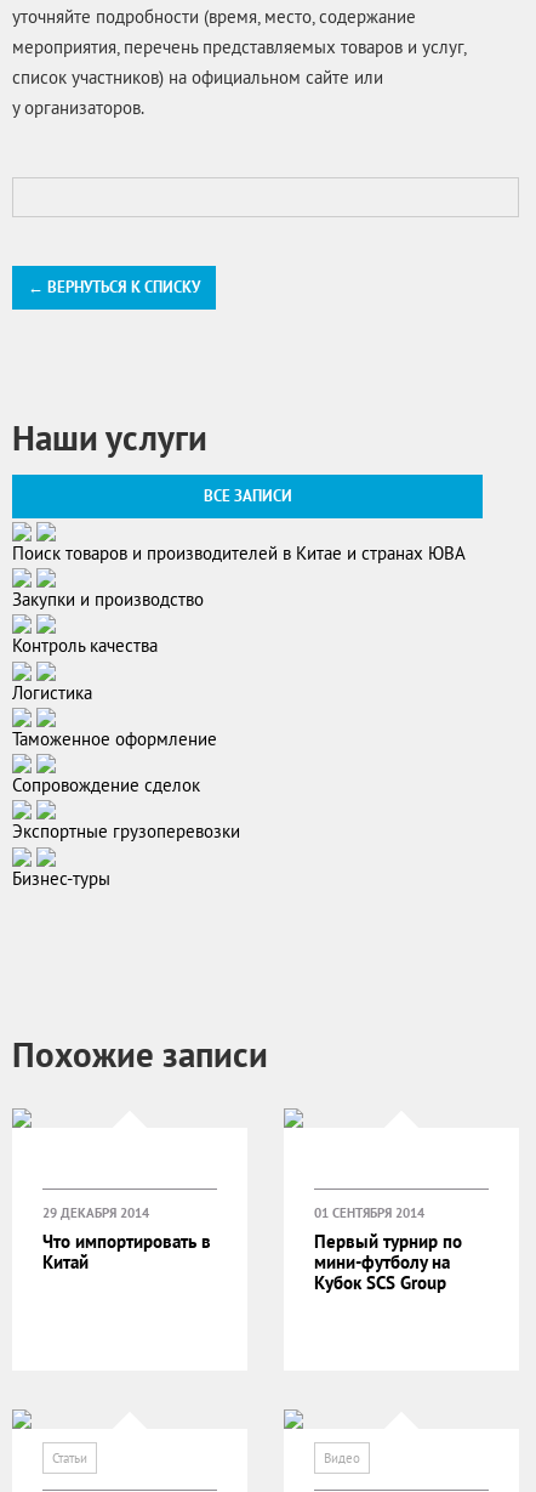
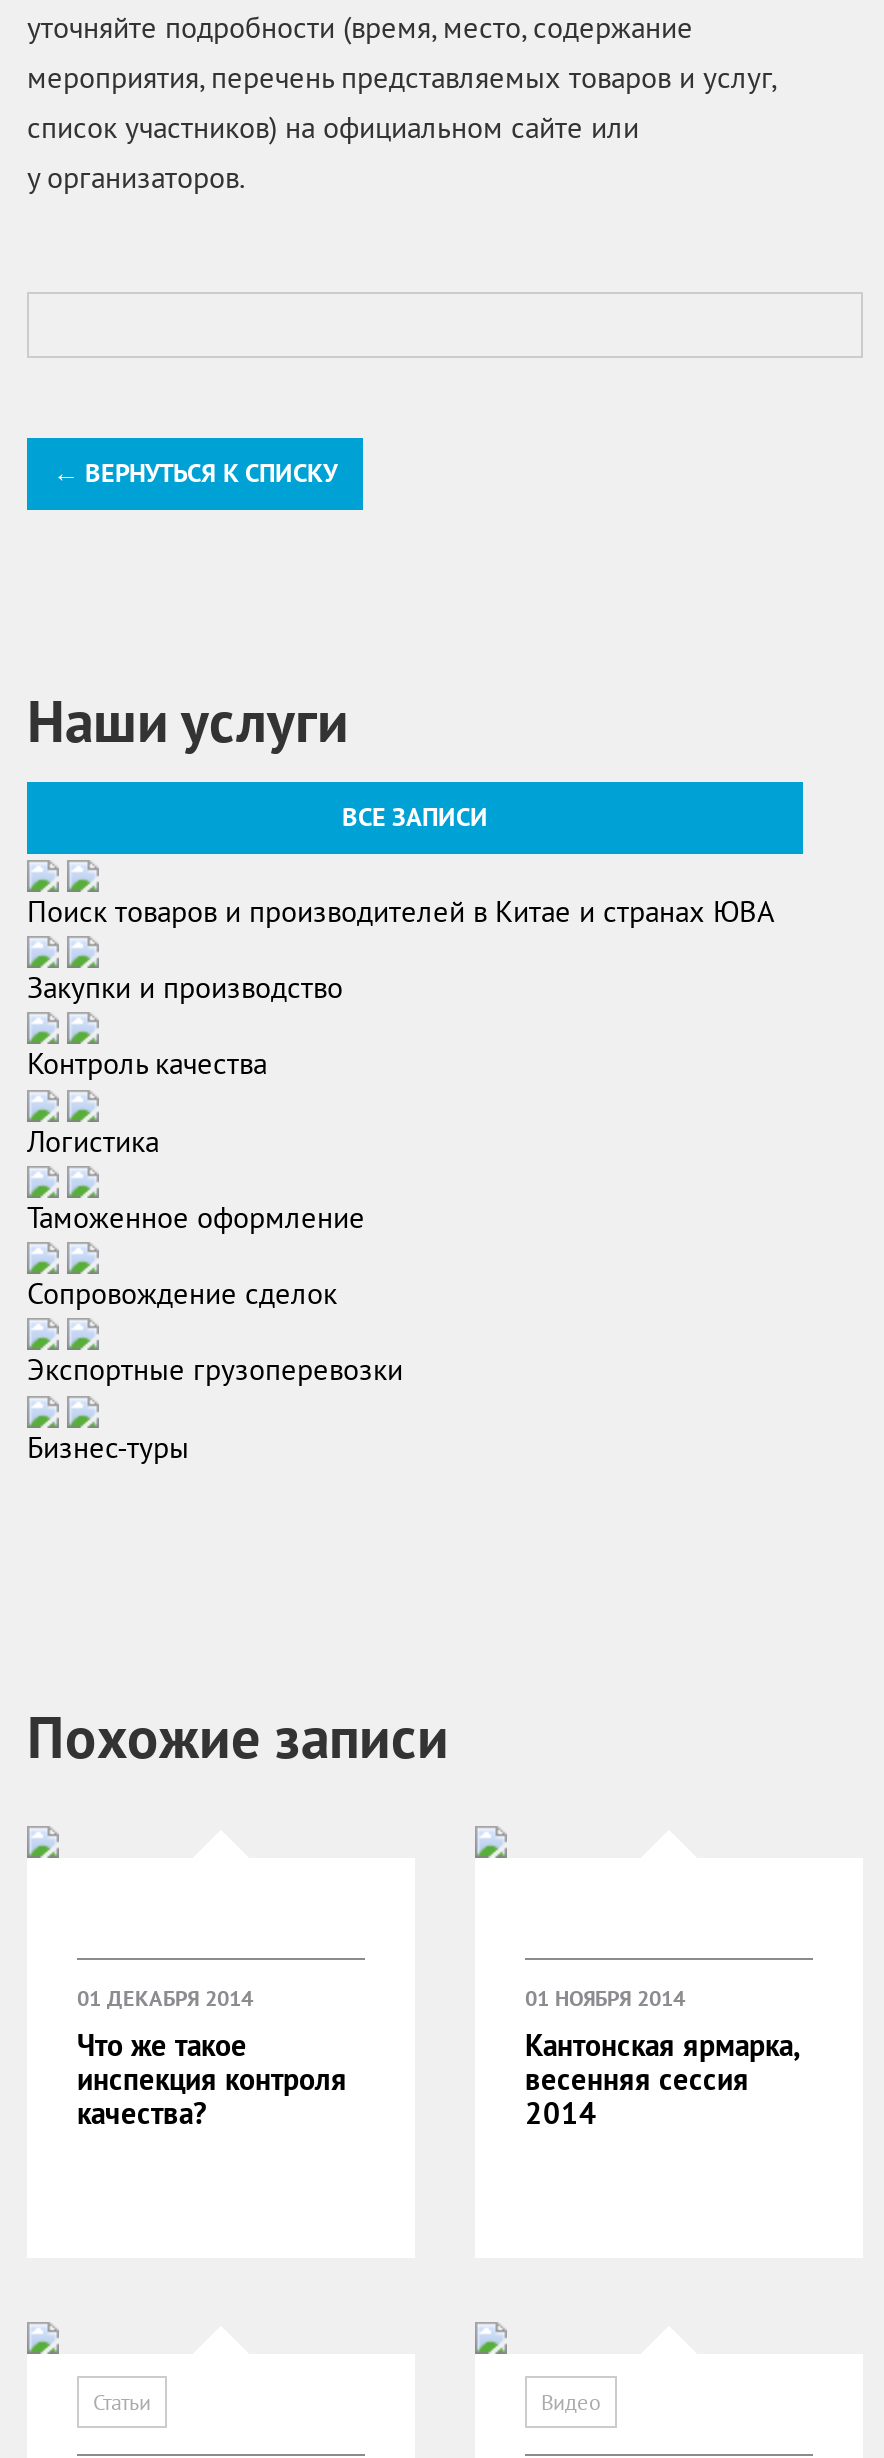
- 29 ДЕКАБРЯ 2014
- Что импортировать в
- Китай
+ 01 ДЕКАБРЯ 2014
+ Что же такое
+ инспекция контроля
+ качества?

- 01 СЕНТЯБРЯ 2014
- Первый турнир по
- мини-футболу на
- Кубок SCS Group
+ 01 НОЯБРЯ 2014
+ Кантонская ярмарка,
+ весенняя сессия
+ 2014
